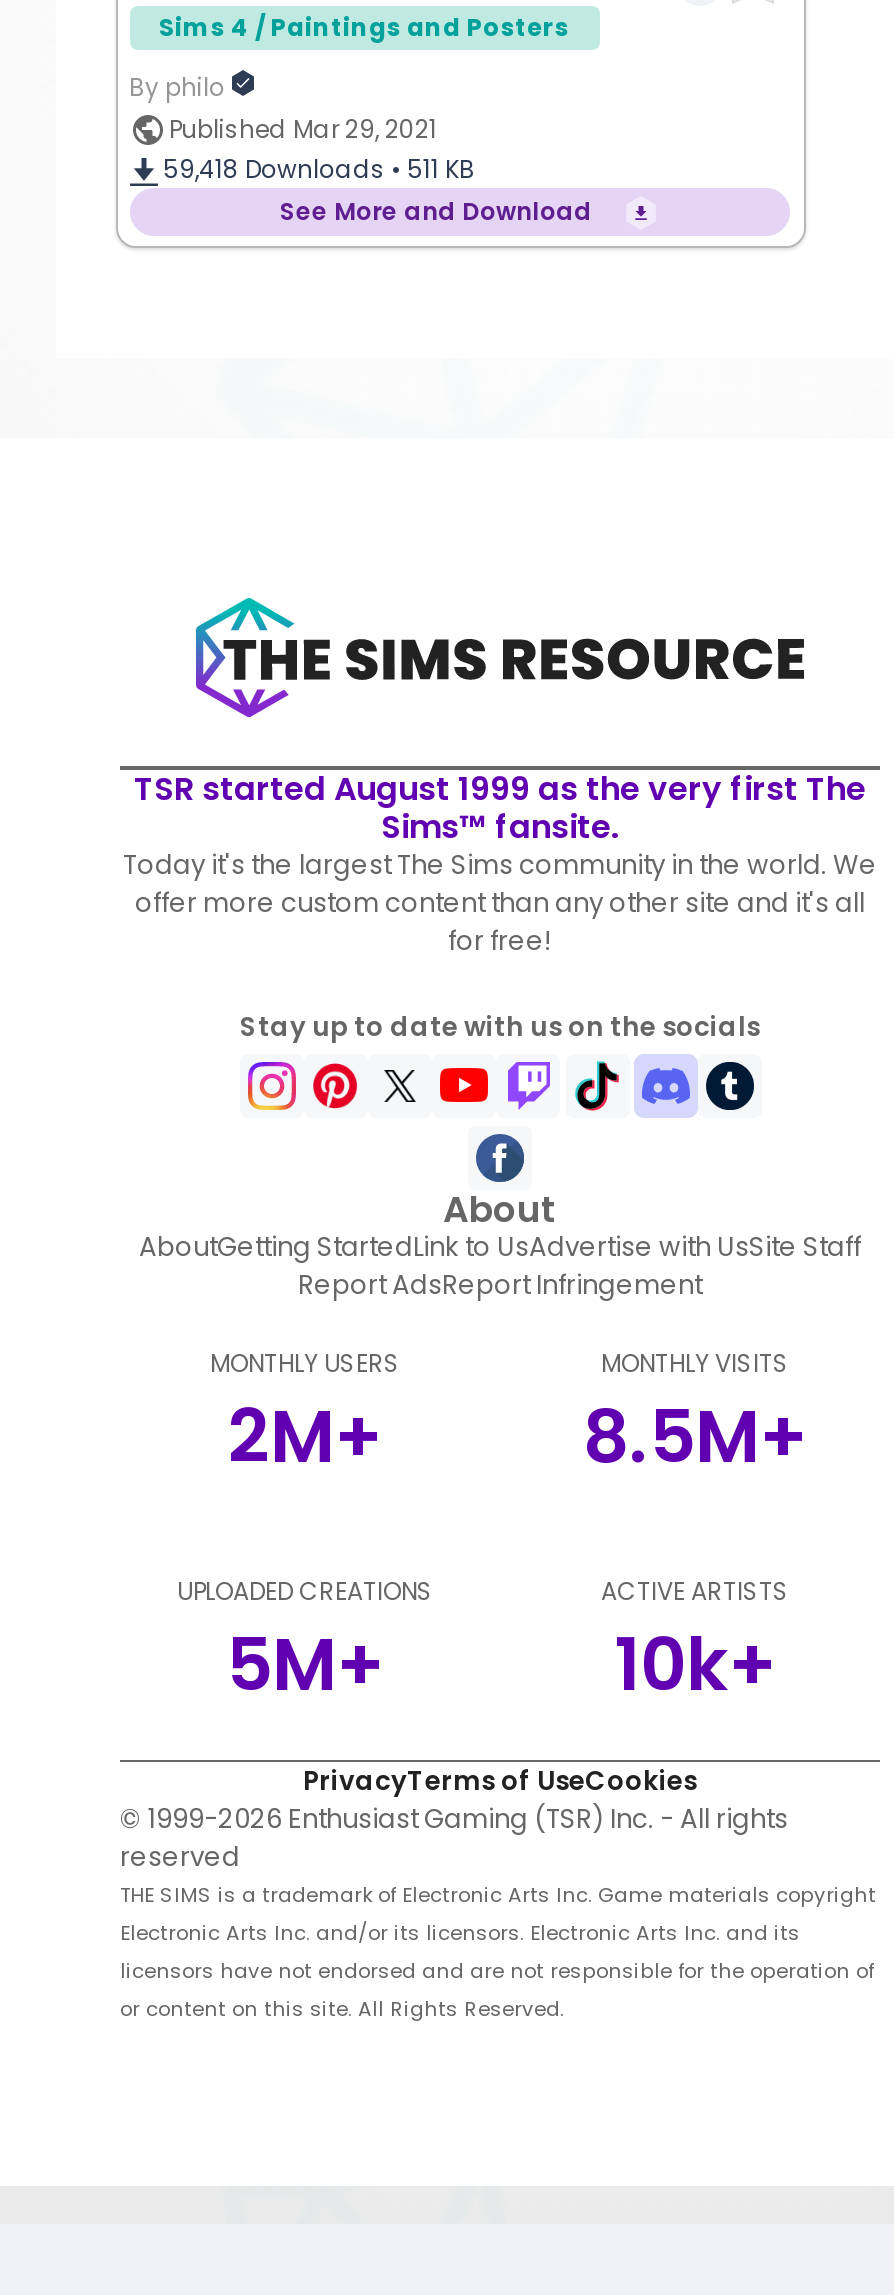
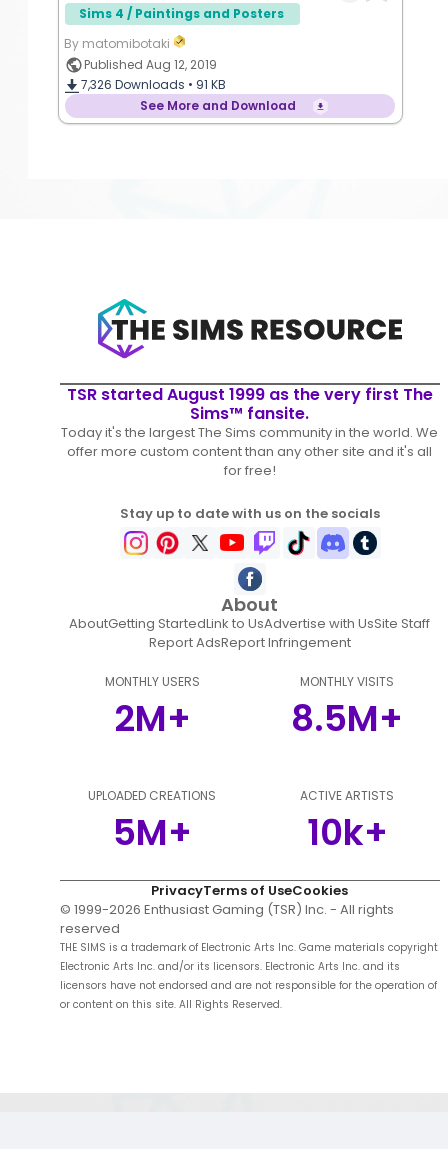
- By philo
+ By matomibotaki

- Published Mar 29, 2021
+ Published Aug 12, 2019

- 59,418 Downloads • 511 KB
+ 7,326 Downloads • 91 KB
